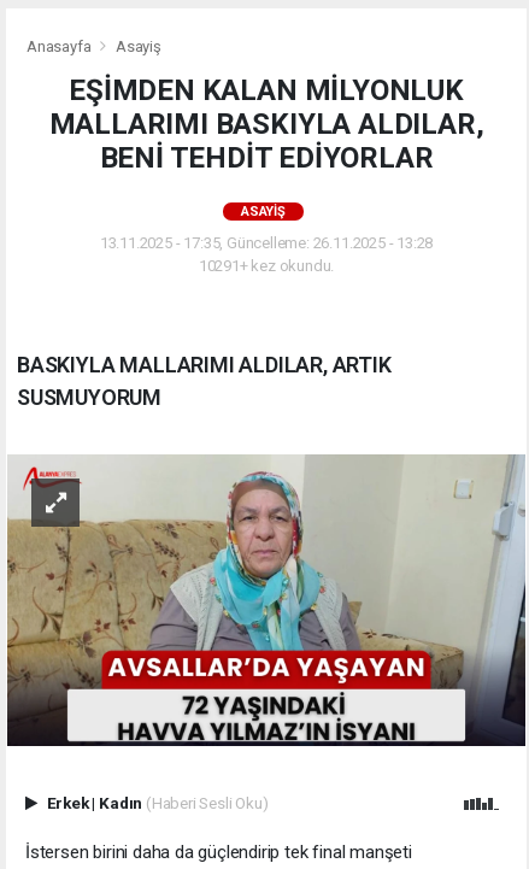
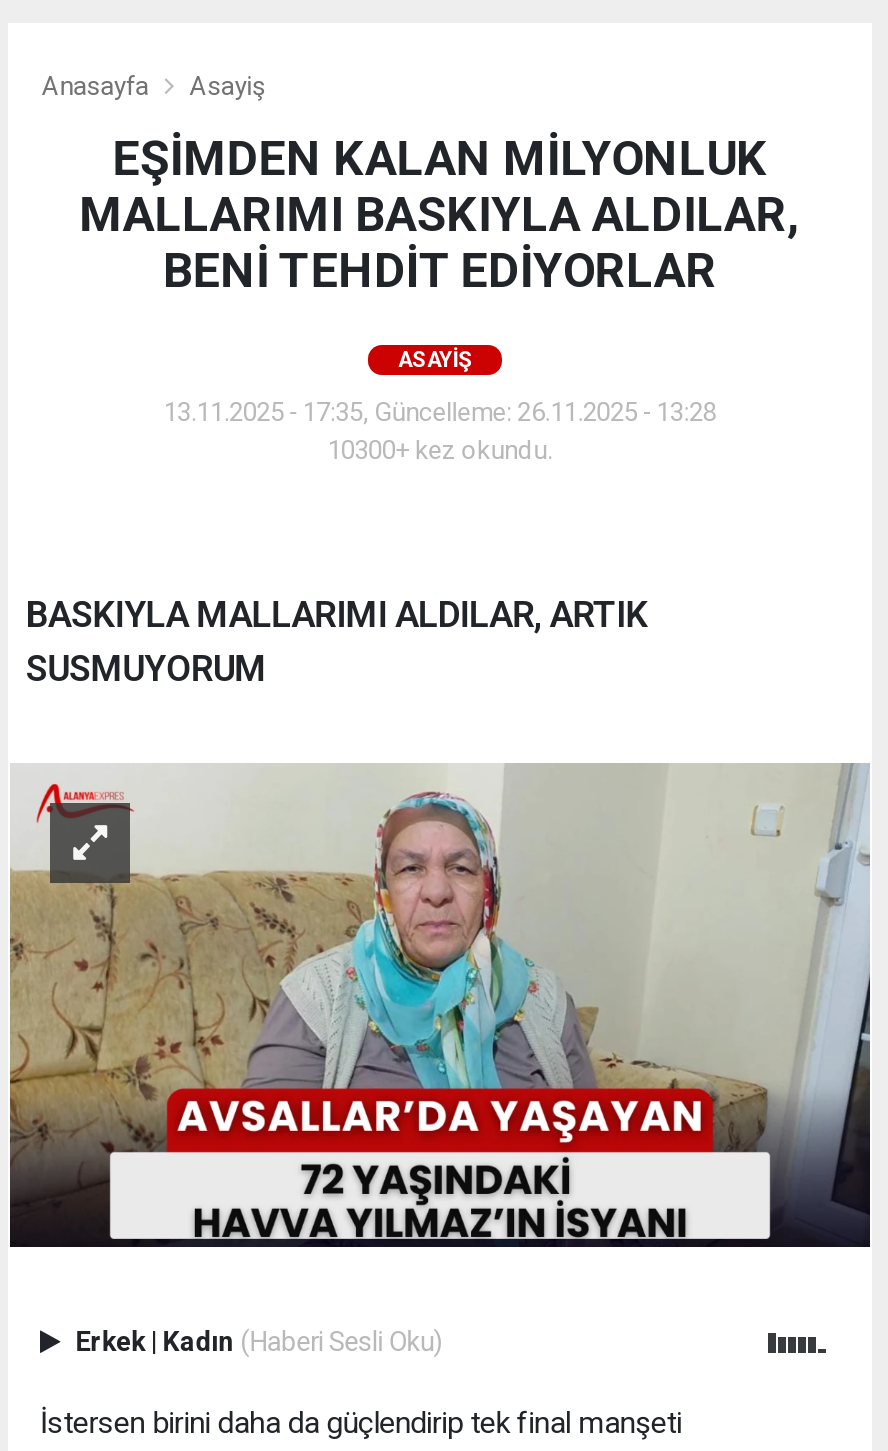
- 10291+ kez okundu.
+ 10300+ kez okundu.
